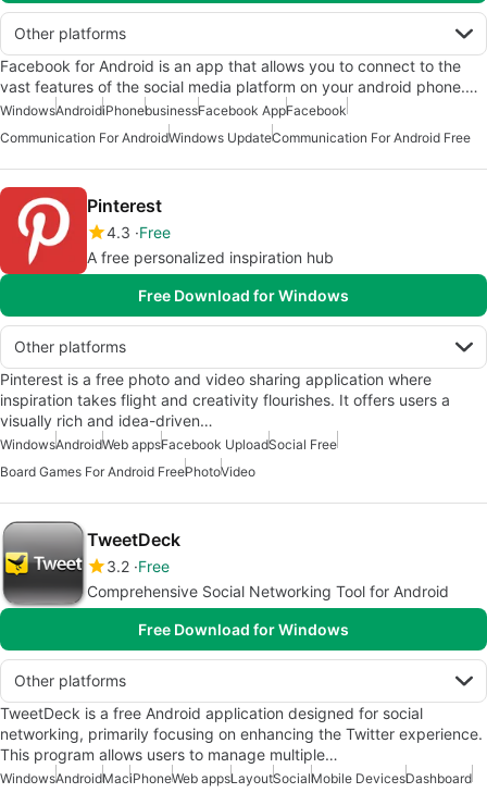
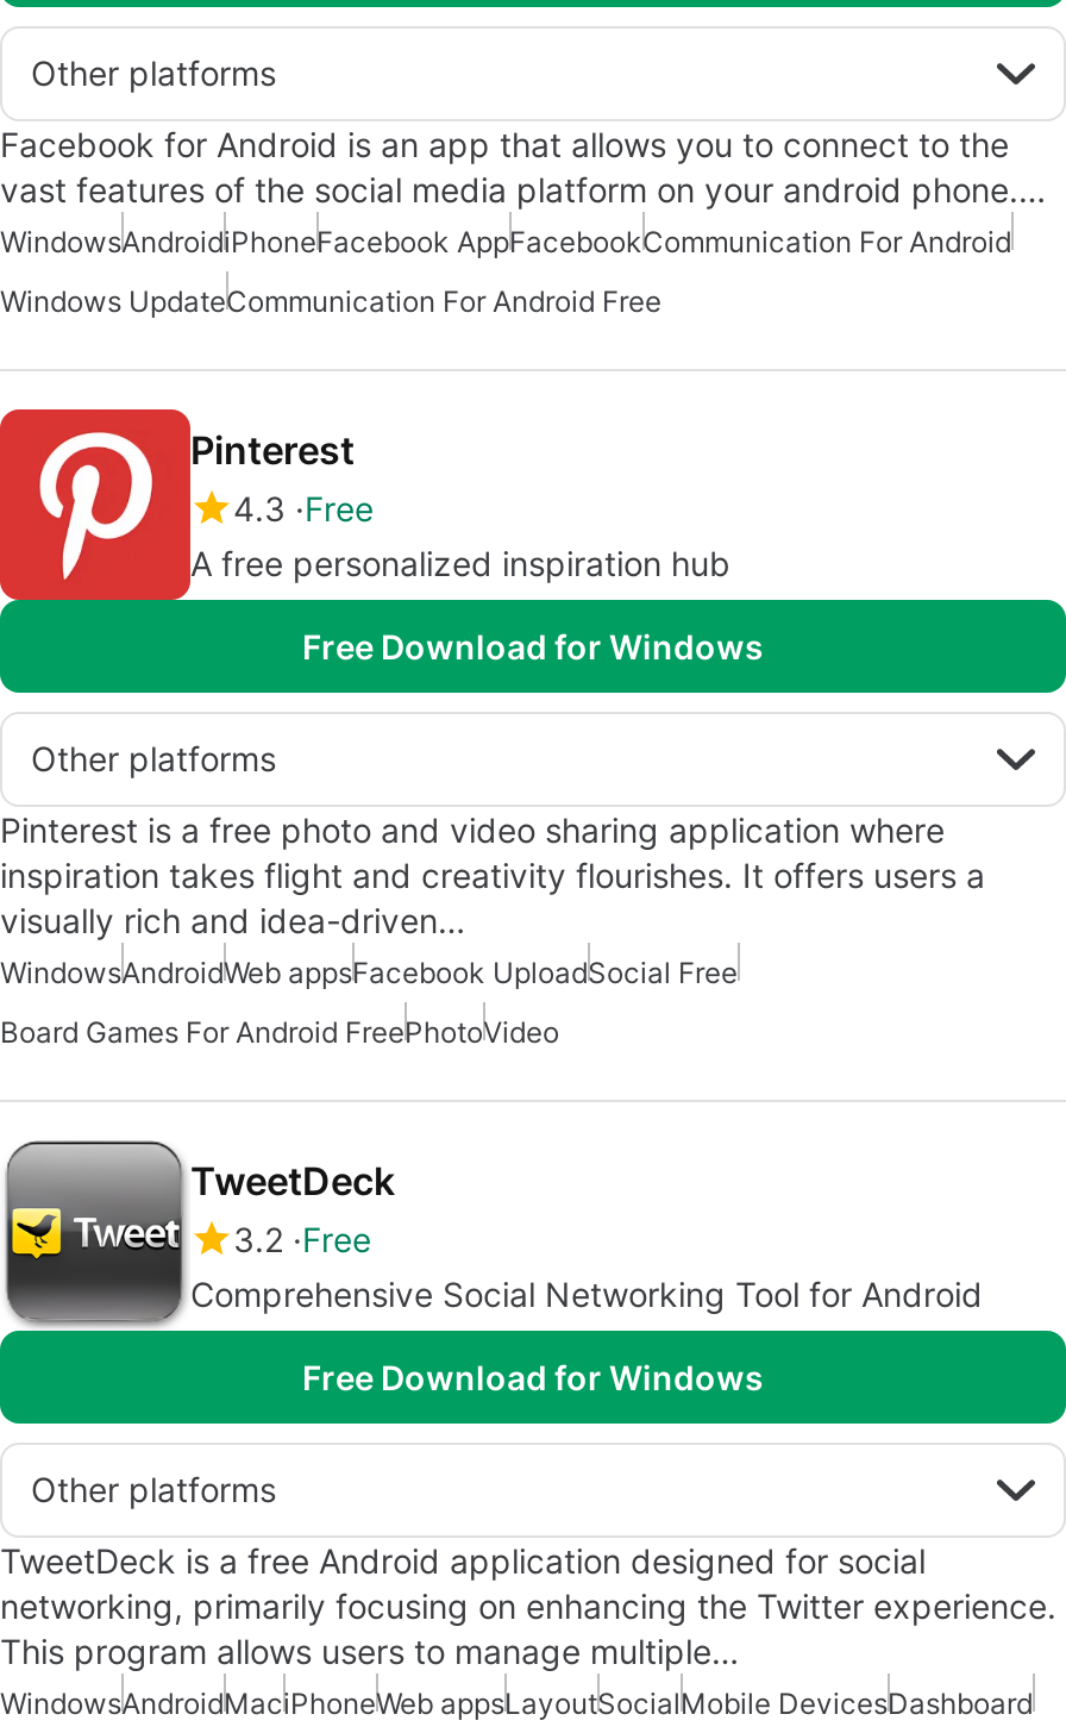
- WindowsAndroidiPhonebusinessFacebook AppFacebook
+ WindowsAndroidiPhoneFacebook AppFacebookCommunication For Android

- Communication For AndroidWindows UpdateCommunication For Android Free
+ Windows UpdateCommunication For Android Free
